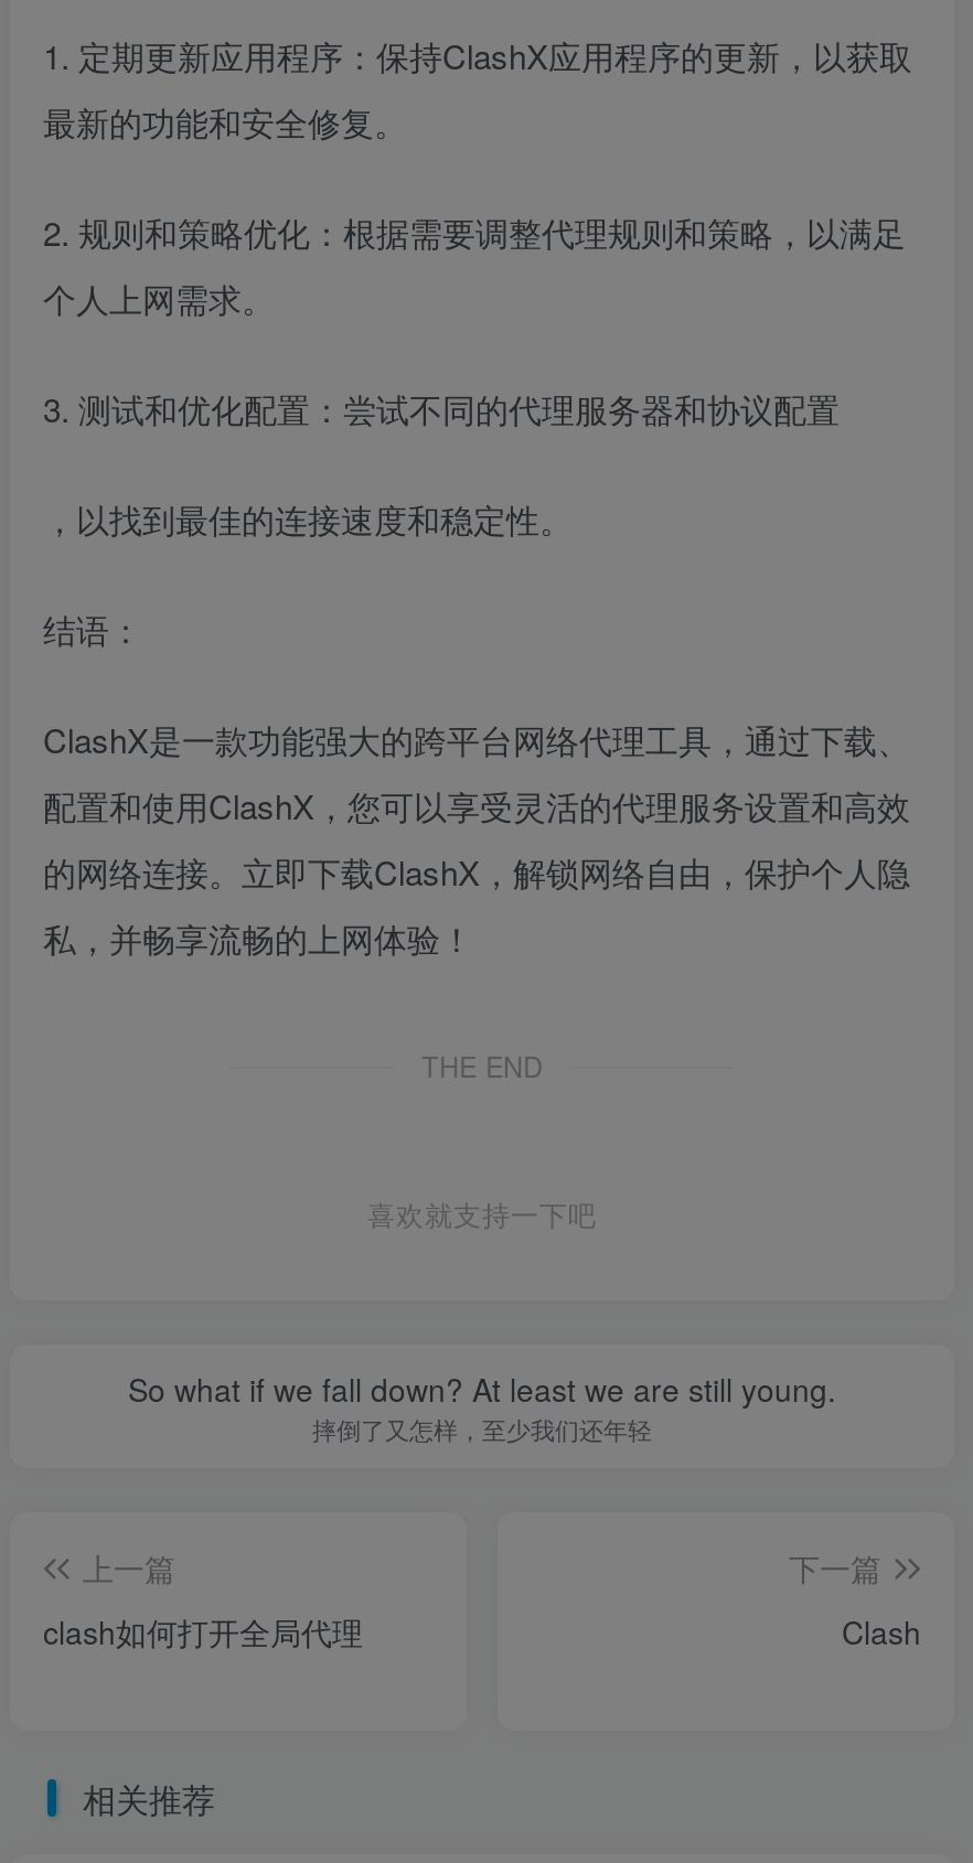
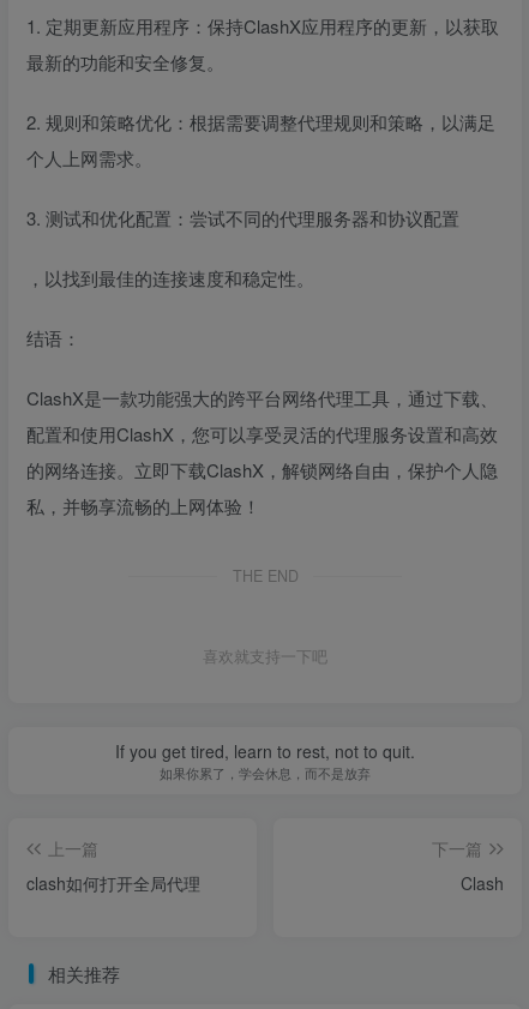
- So what if we fall down? At least we are still young.
- 摔倒了又怎样，至少我们还年轻
+ If you get tired, learn to rest, not to quit.
+ 如果你累了，学会休息，而不是放弃
